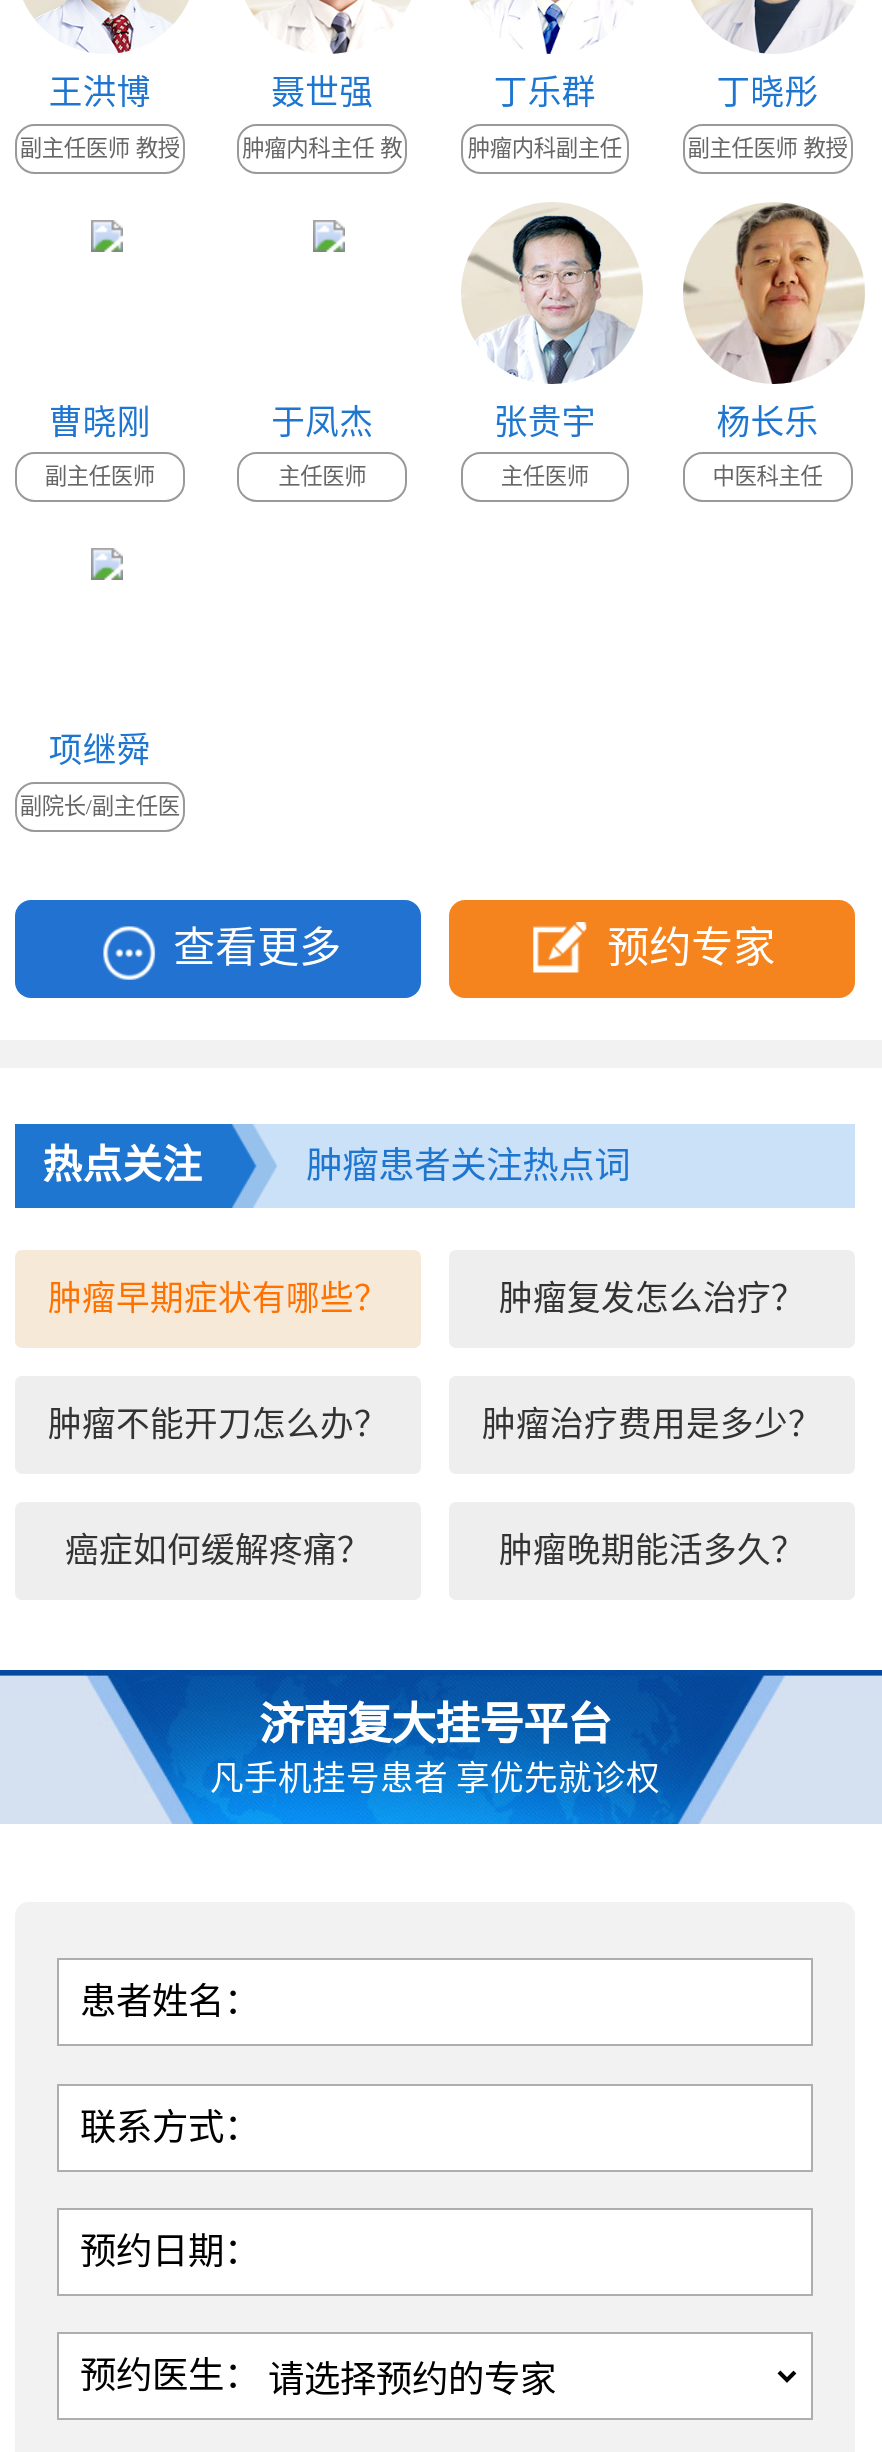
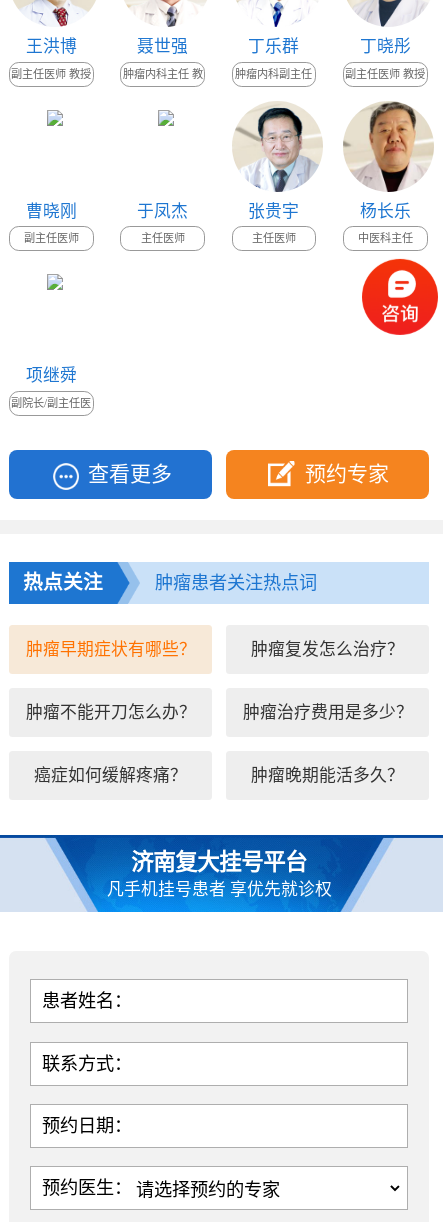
+ [image]
